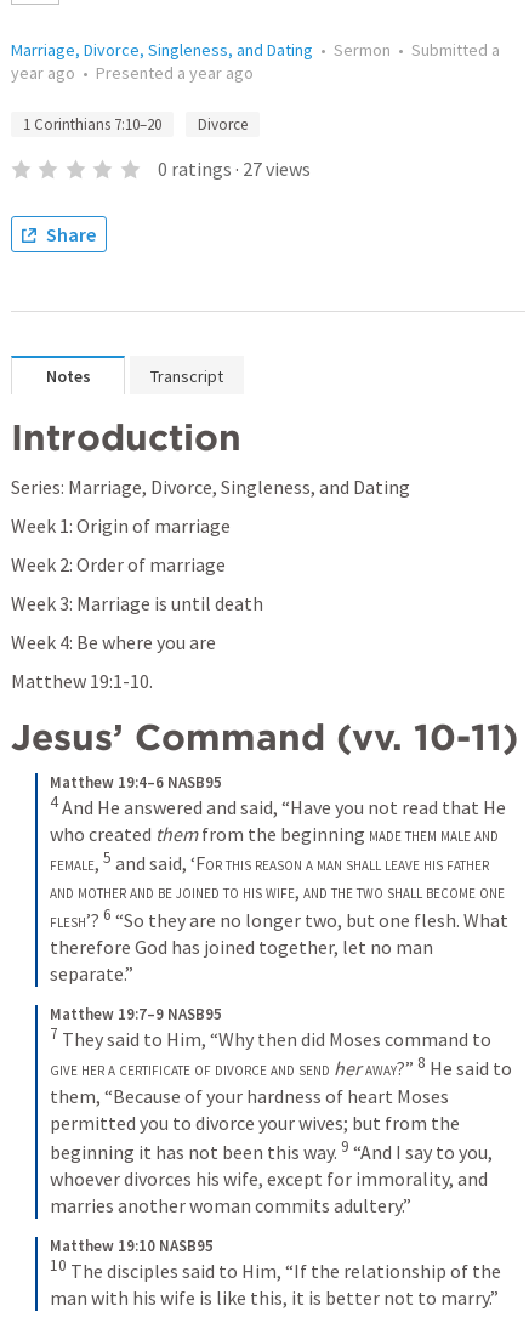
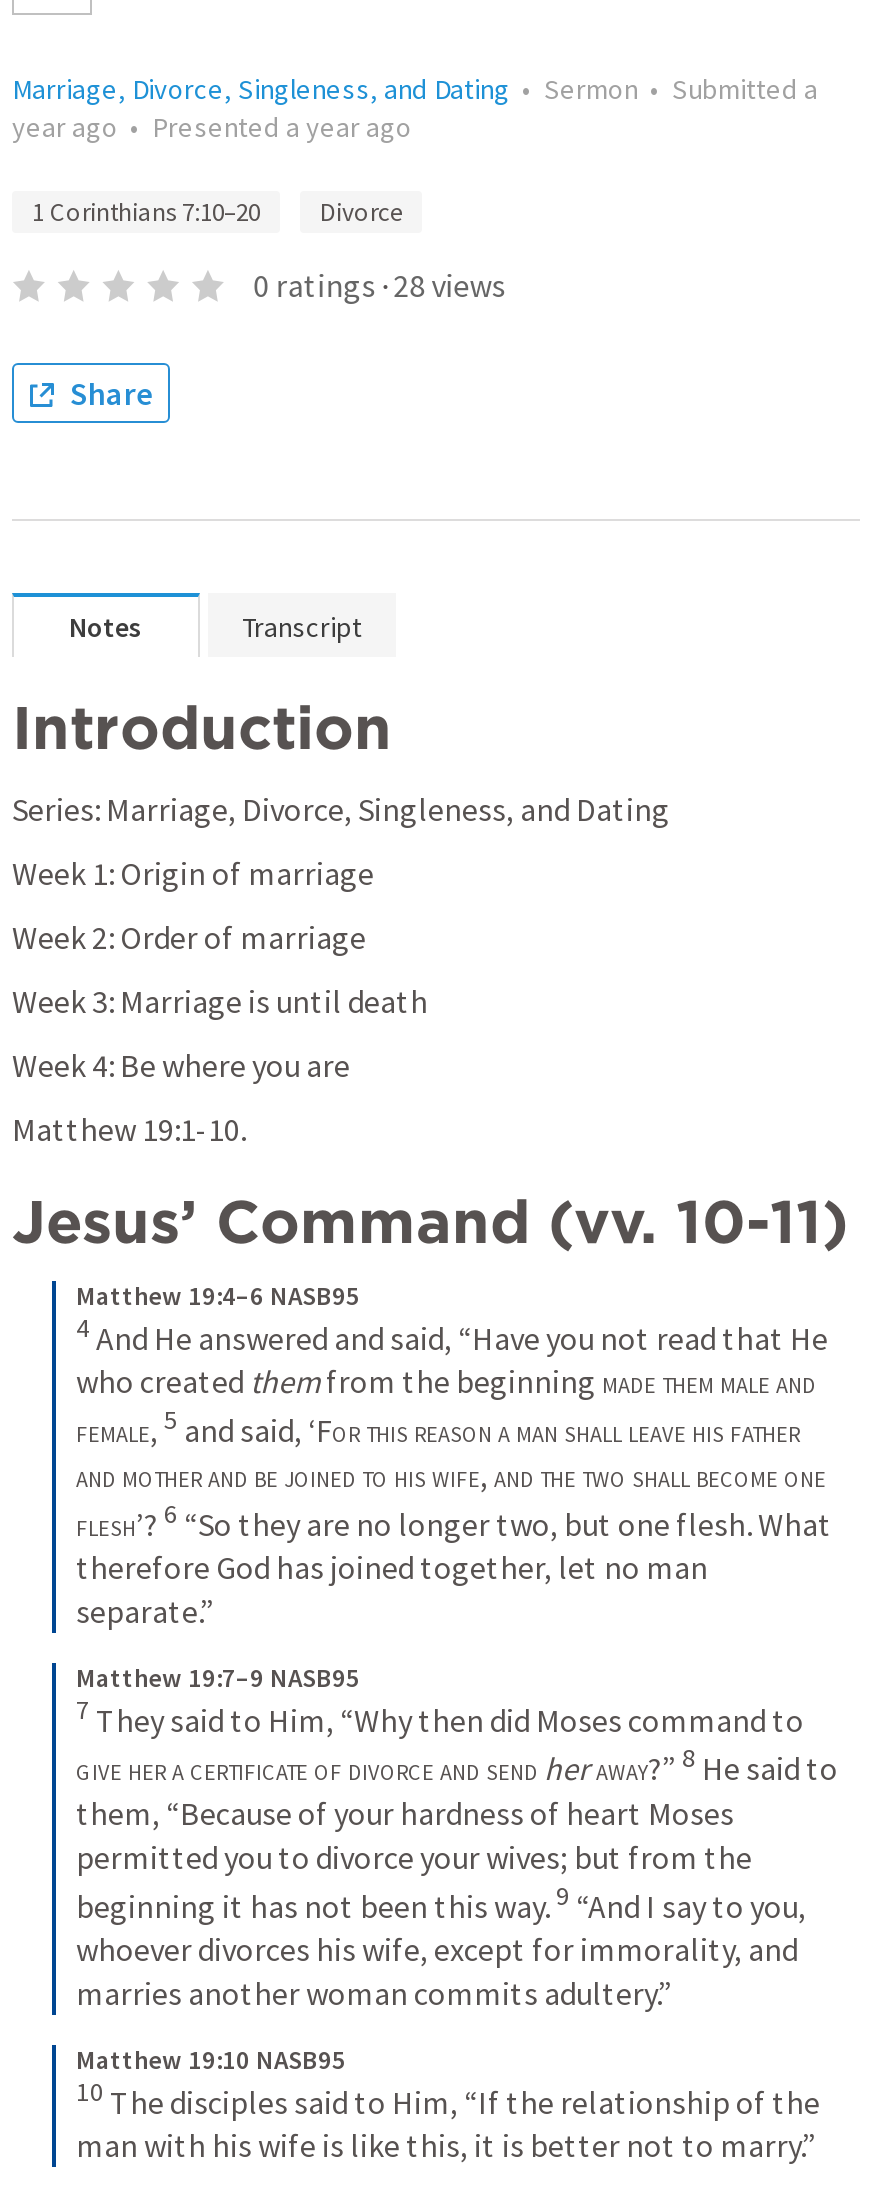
- 0 ratings · 27 views
+ 0 ratings · 28 views
